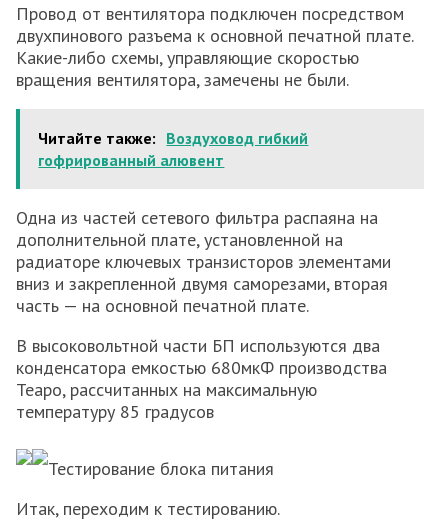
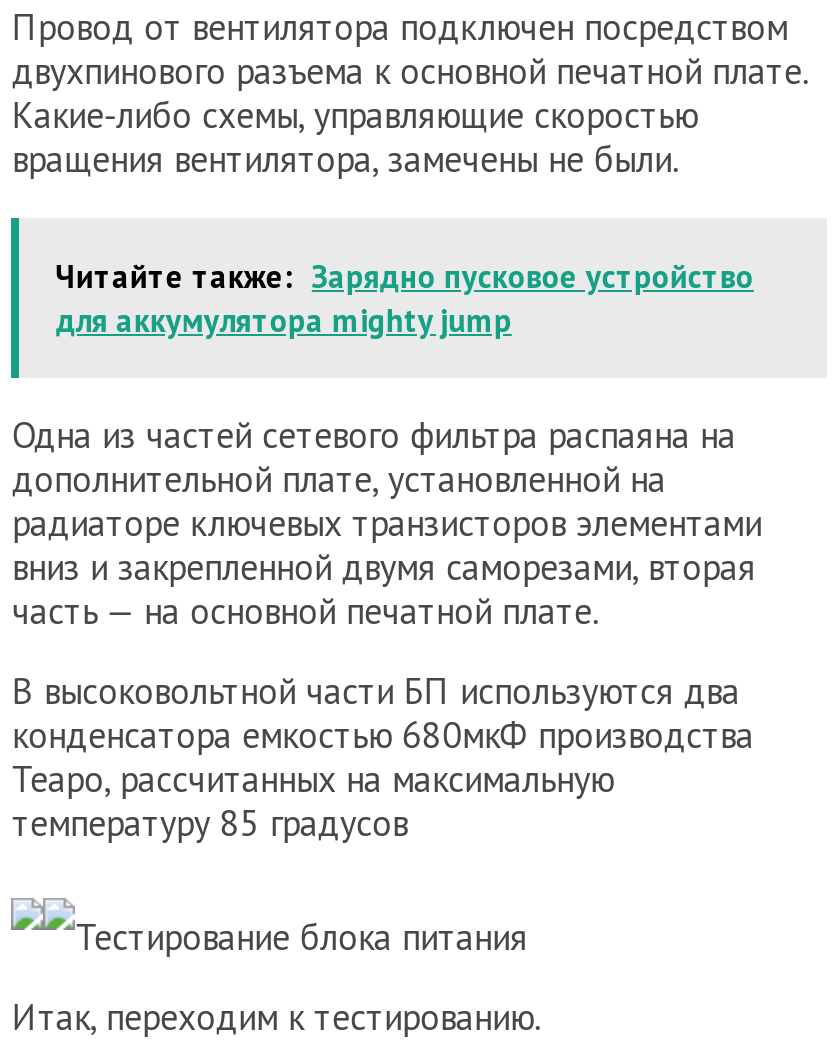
- Читайте также: Воздуховод гибкий
- гофрированный алювент
+ Читайте также: Зарядно пусковое устройство
+ для аккумулятора mighty jump
